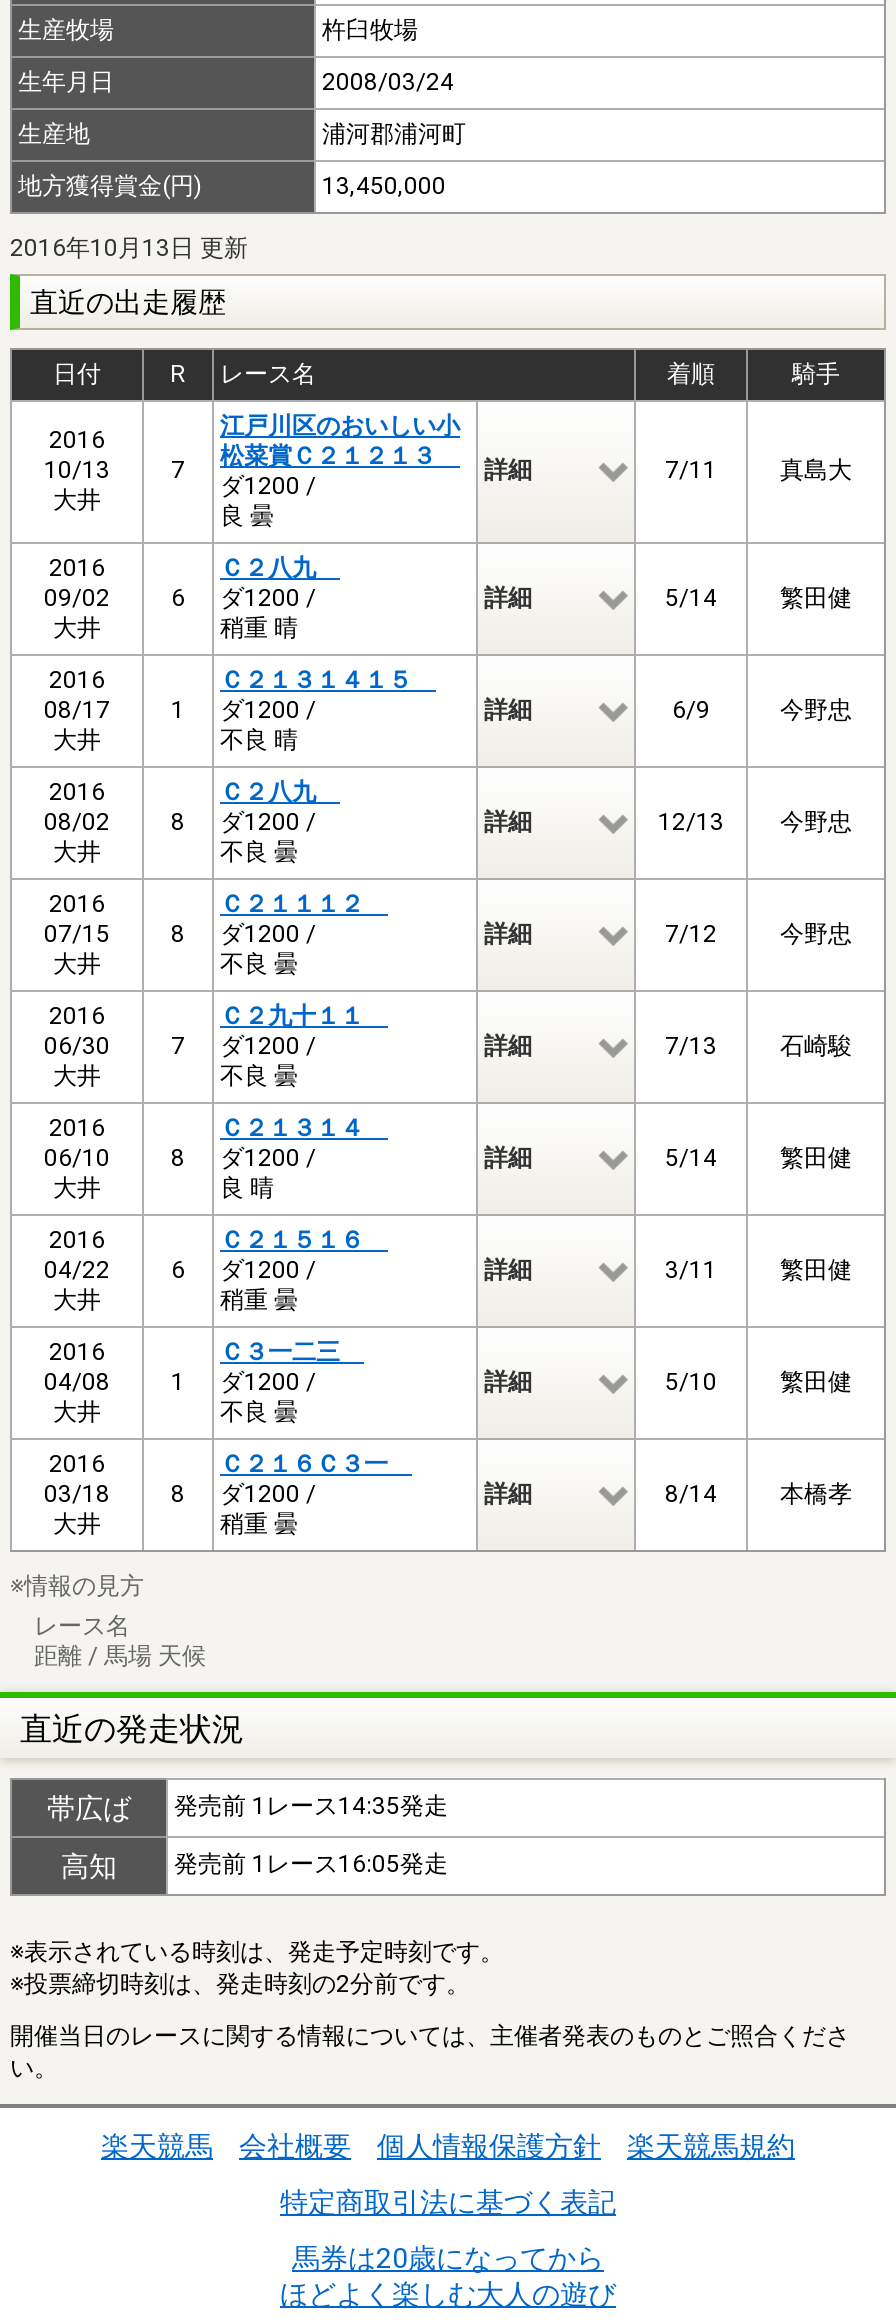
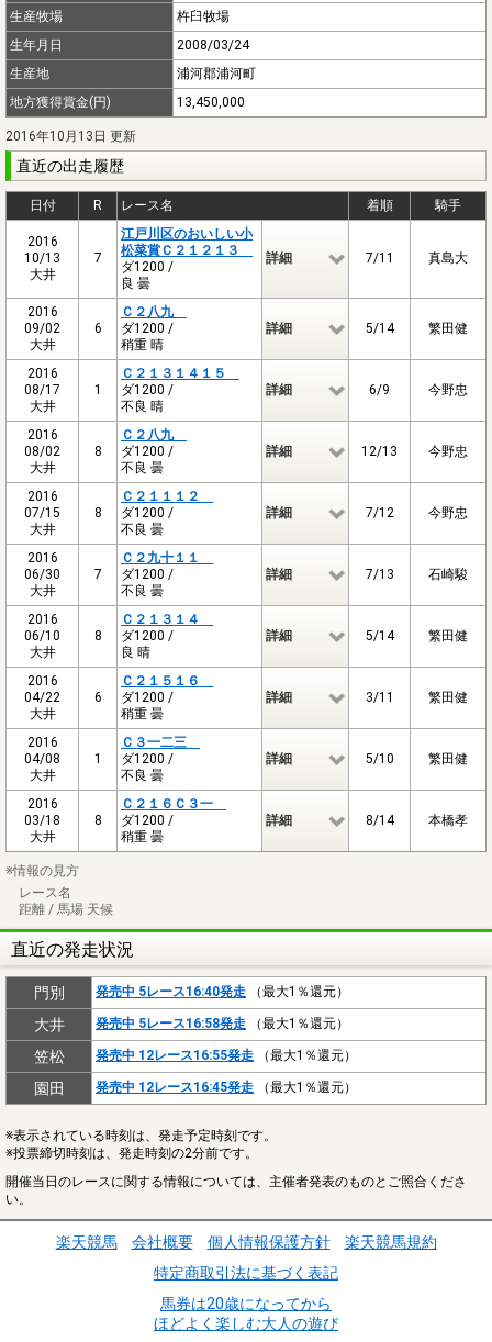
- 帯広ば
- 発売前 1レース14:35発走
- 高知
- 発売前 1レース16:05発走
+ 門別
+ 発売中 5レース16:40発走（最大1％還元）
+ 大井
+ 発売中 5レース16:58発走（最大1％還元）
+ 笠松
+ 発売中 12レース16:55発走（最大1％還元）
+ 園田
+ 発売中 12レース16:45発走（最大1％還元）
